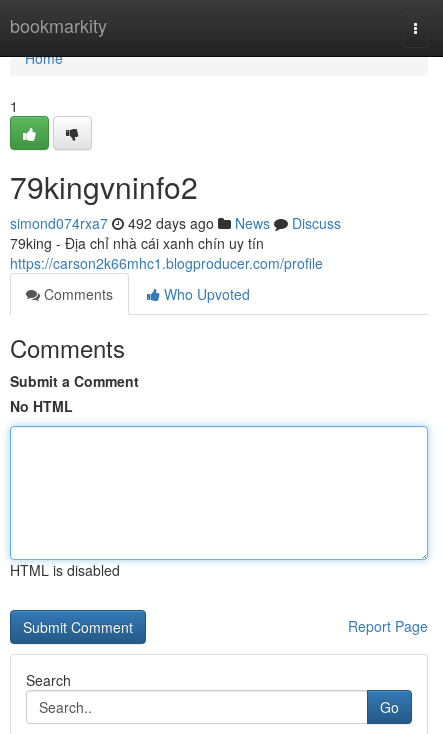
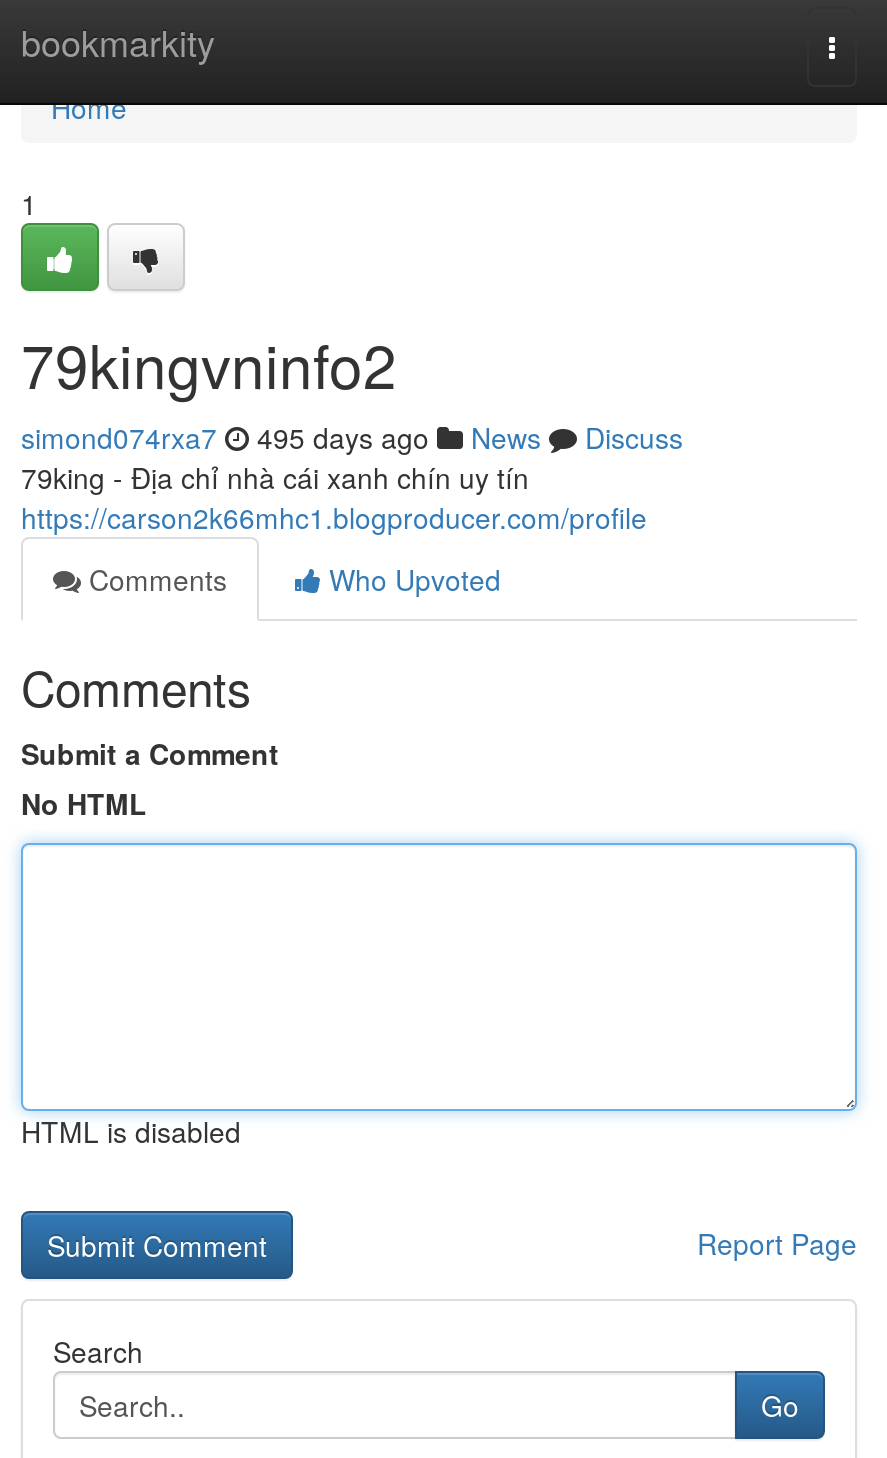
- simond074rxa7 492 days ago News Discuss
+ simond074rxa7 495 days ago News Discuss
